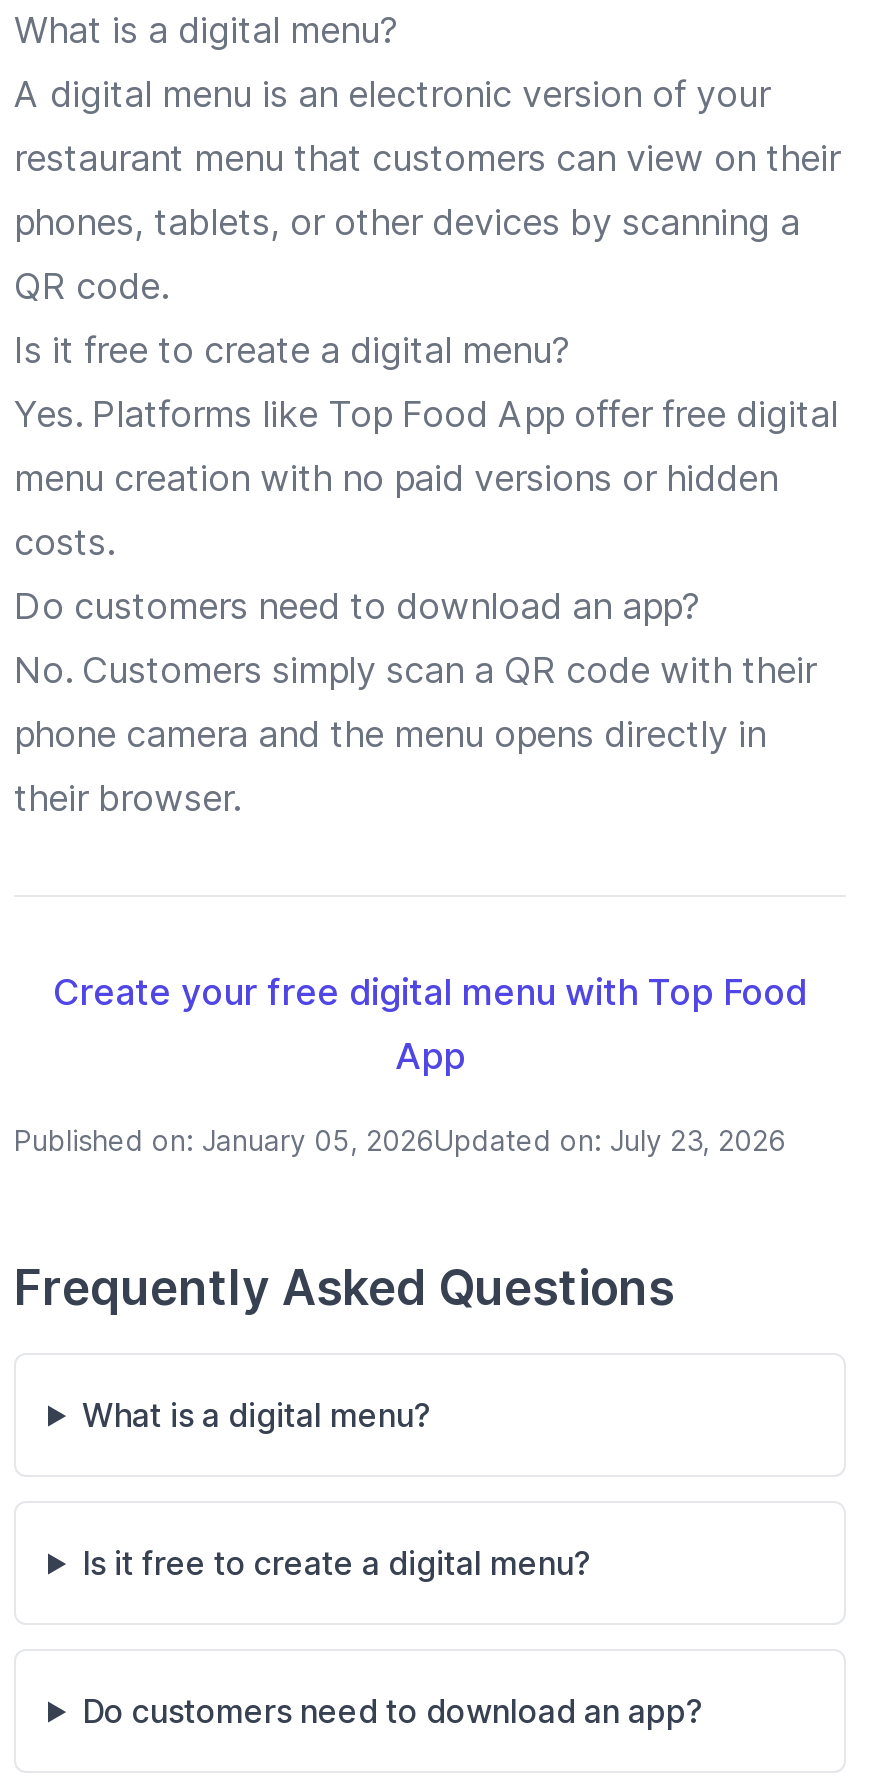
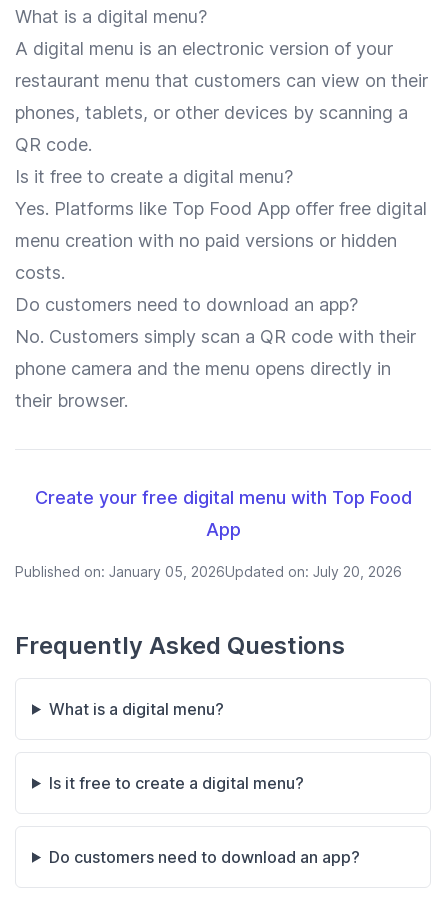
- Published on: January 05, 2026Updated on: July 23, 2026
+ Published on: January 05, 2026Updated on: July 20, 2026
